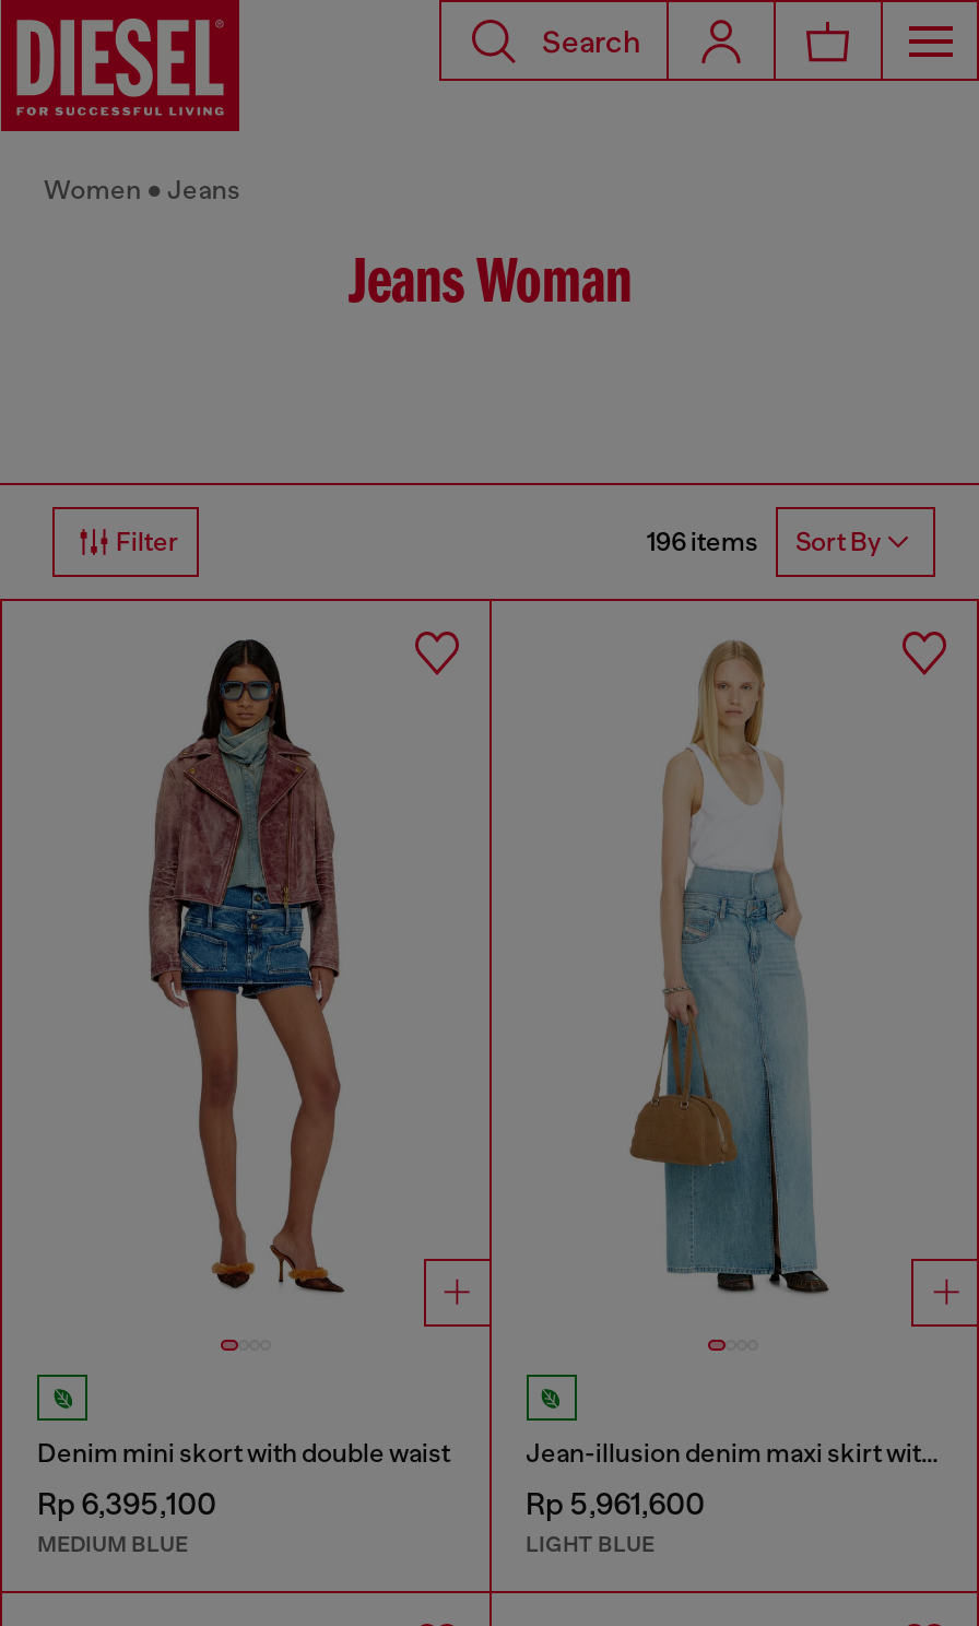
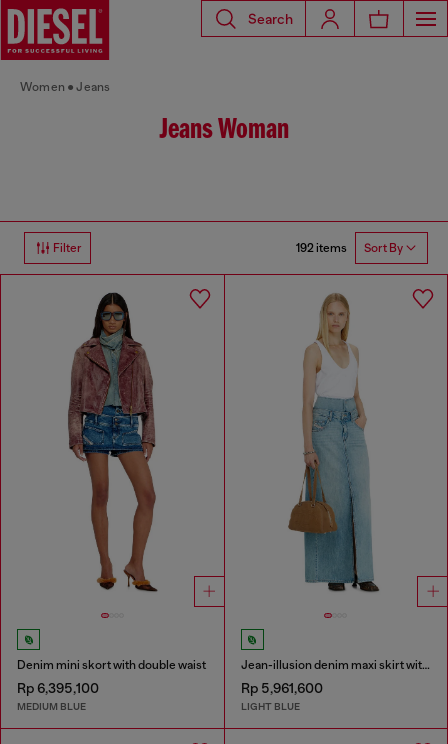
- 196 items Sort By
+ 192 items Sort By
